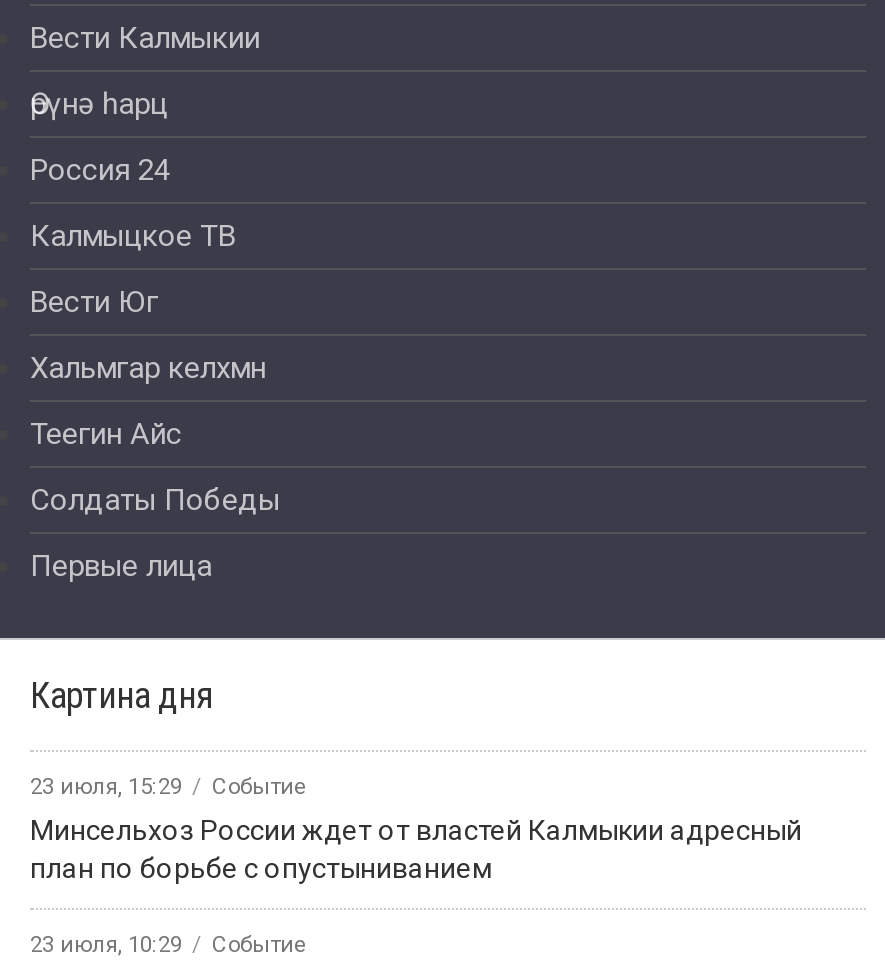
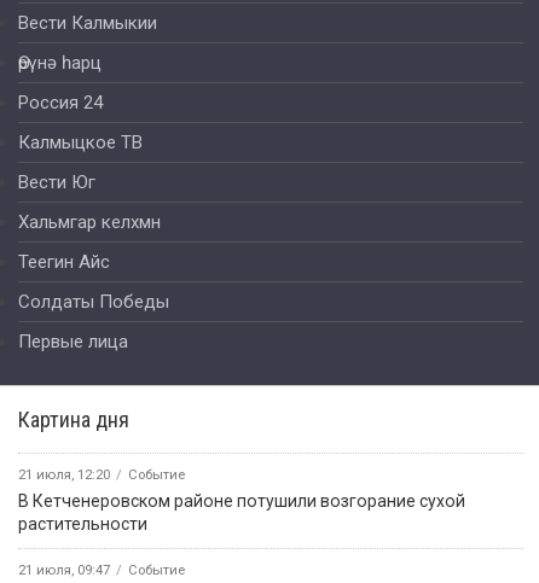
- 23 июля, 15:29 Событие
+ 21 июля, 12:20 Событие

- Минсельхоз России ждет от властей Калмыкии адресный
- план по борьбе с опустыниванием
+ В Кетченеровском районе потушили возгорание сухой
+ растительности

- 23 июля, 10:29 Событие
+ 21 июля, 09:47 Событие
